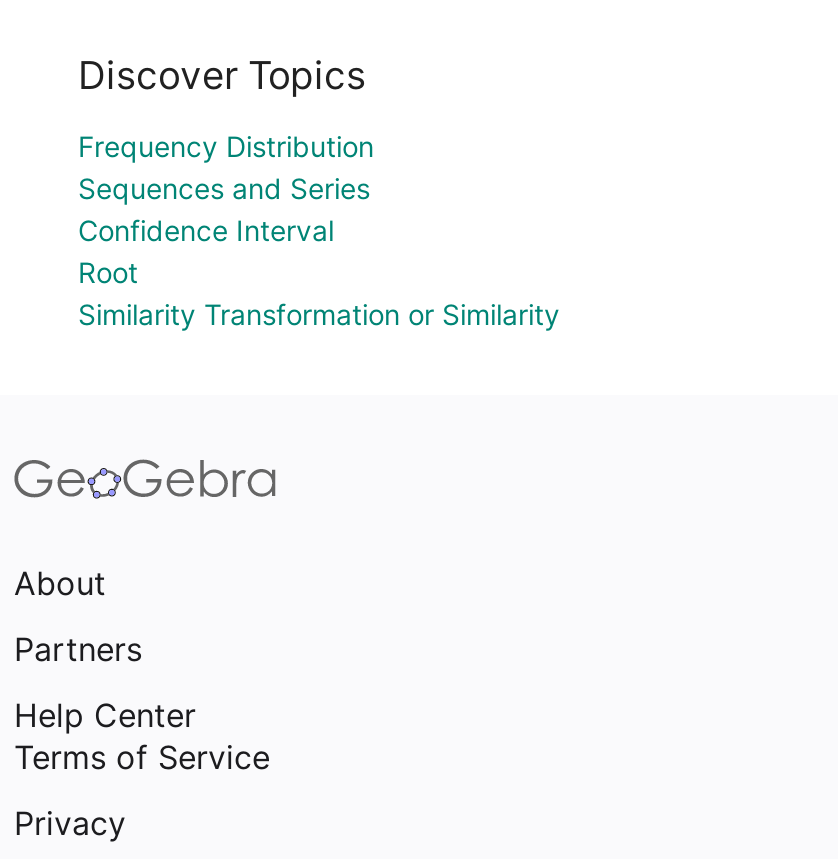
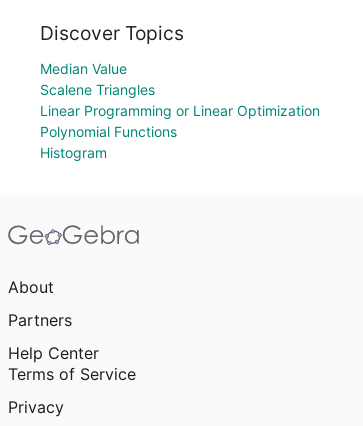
- Frequency Distribution
- Sequences and Series
- Confidence Interval
- Root
- Similarity Transformation or Similarity
+ Median Value
+ Scalene Triangles
+ Linear Programming or Linear Optimization
+ Polynomial Functions
+ Histogram
